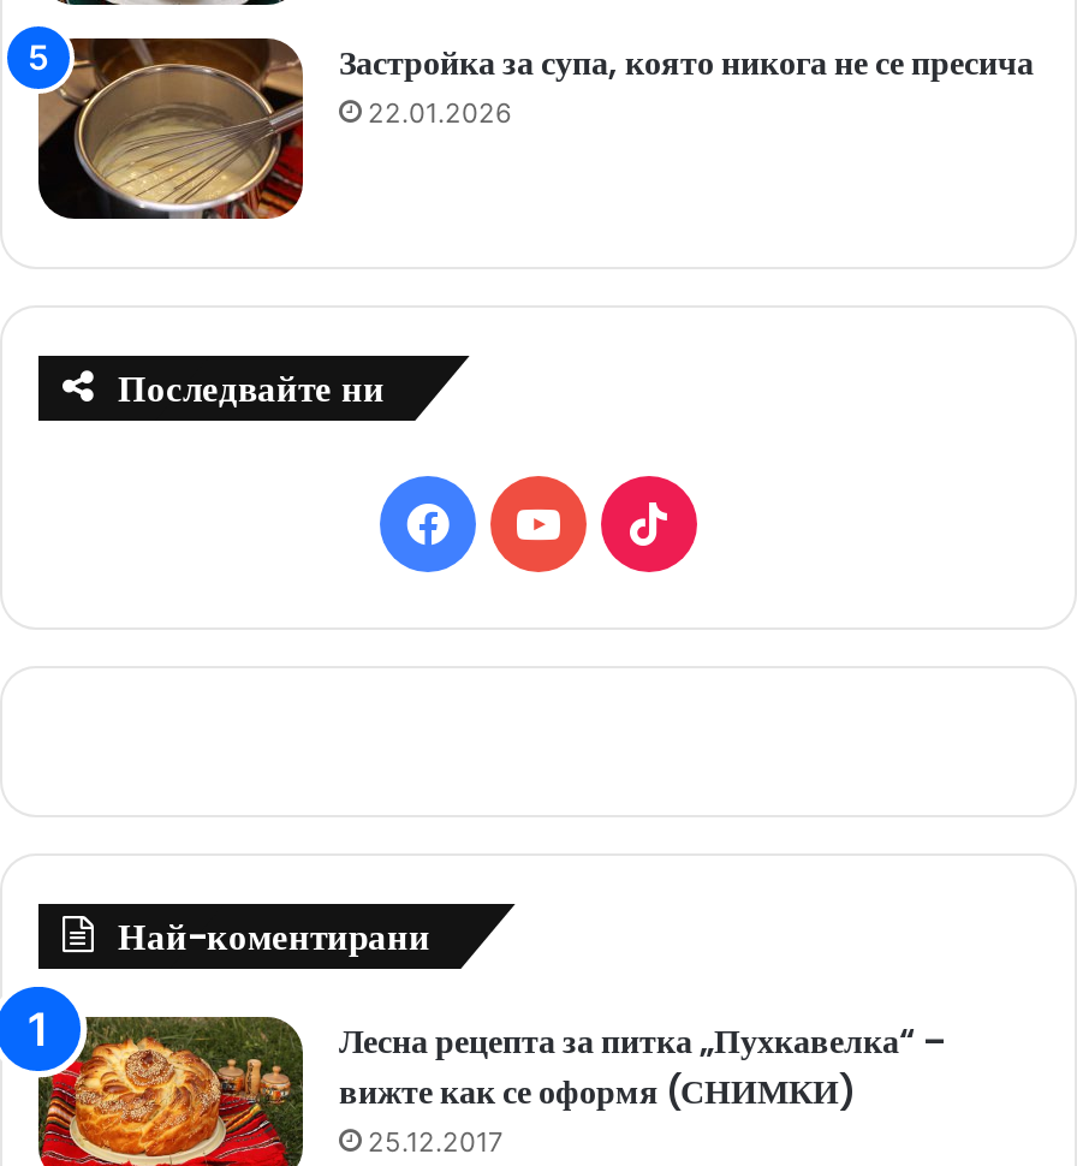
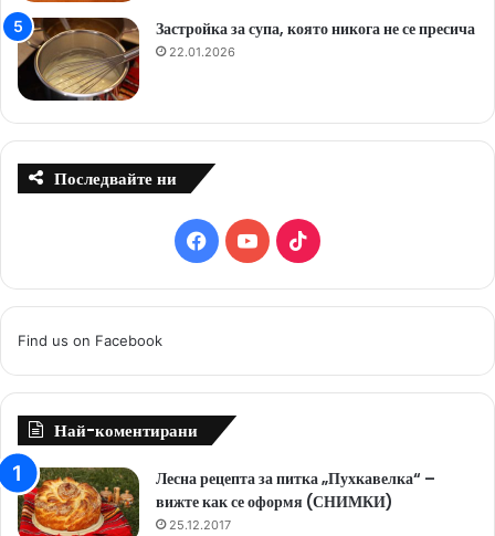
+ Find us on Facebook
